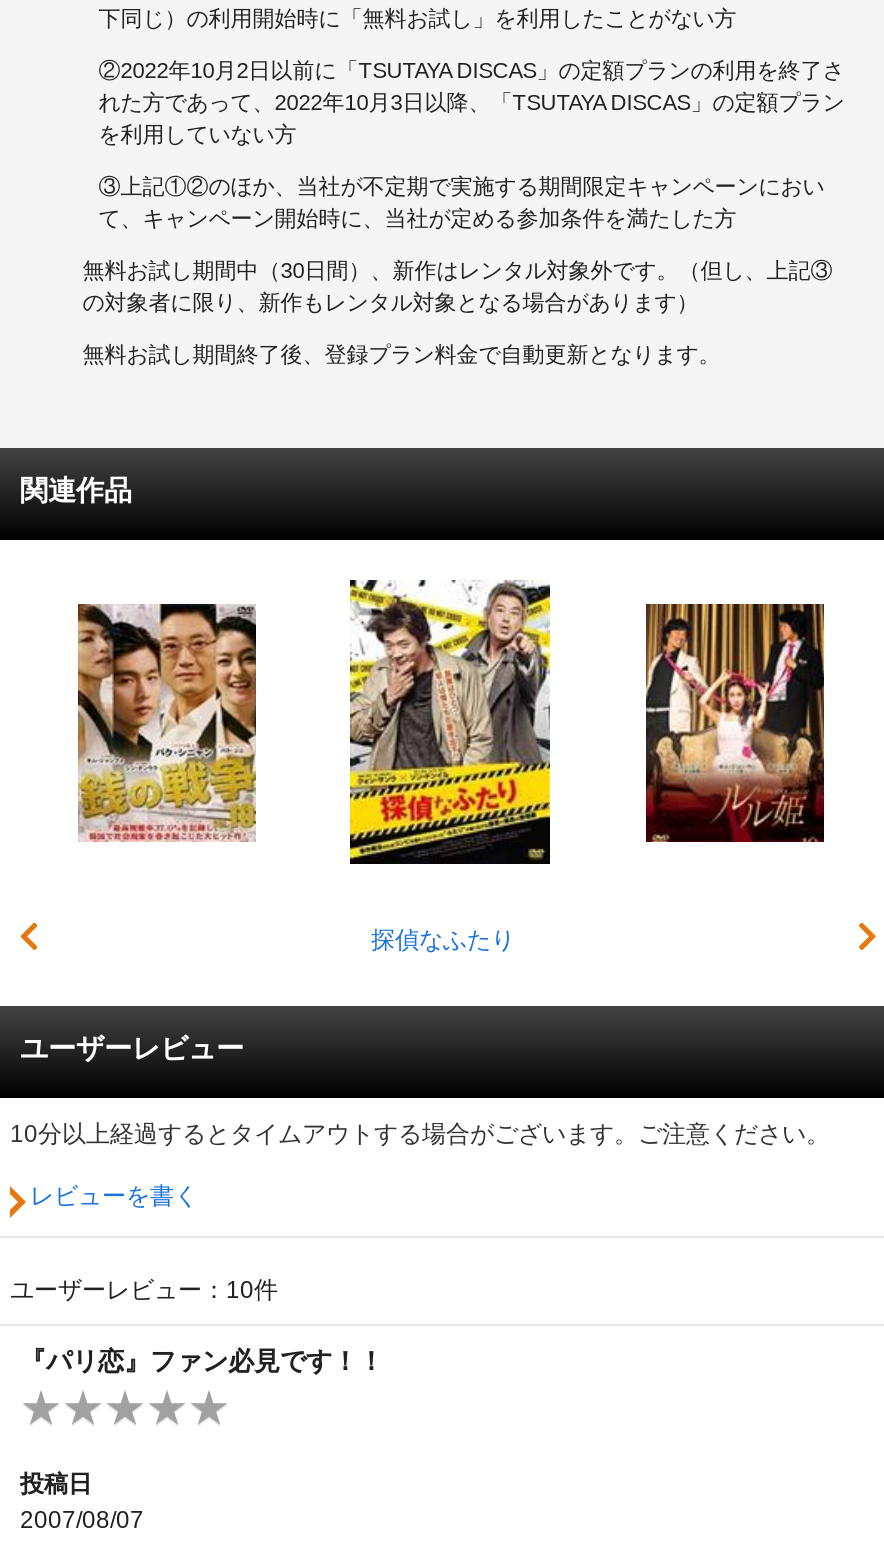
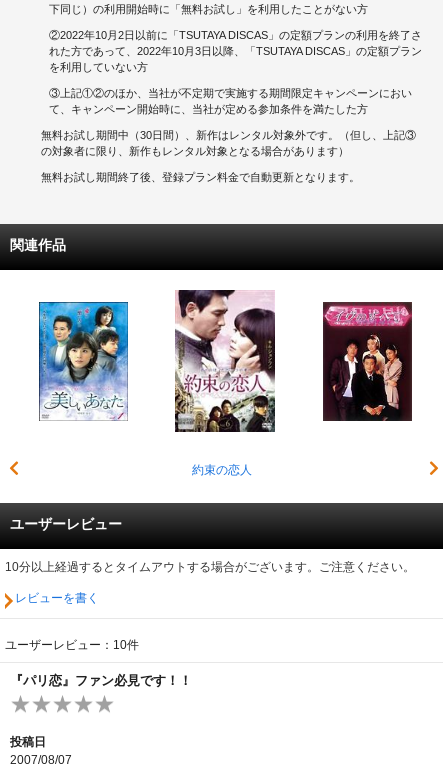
- [image]
- 探偵なふたり
+ [image]
+ 約束の恋人

- [image]
+ [image]

- [image]
+ [image]
